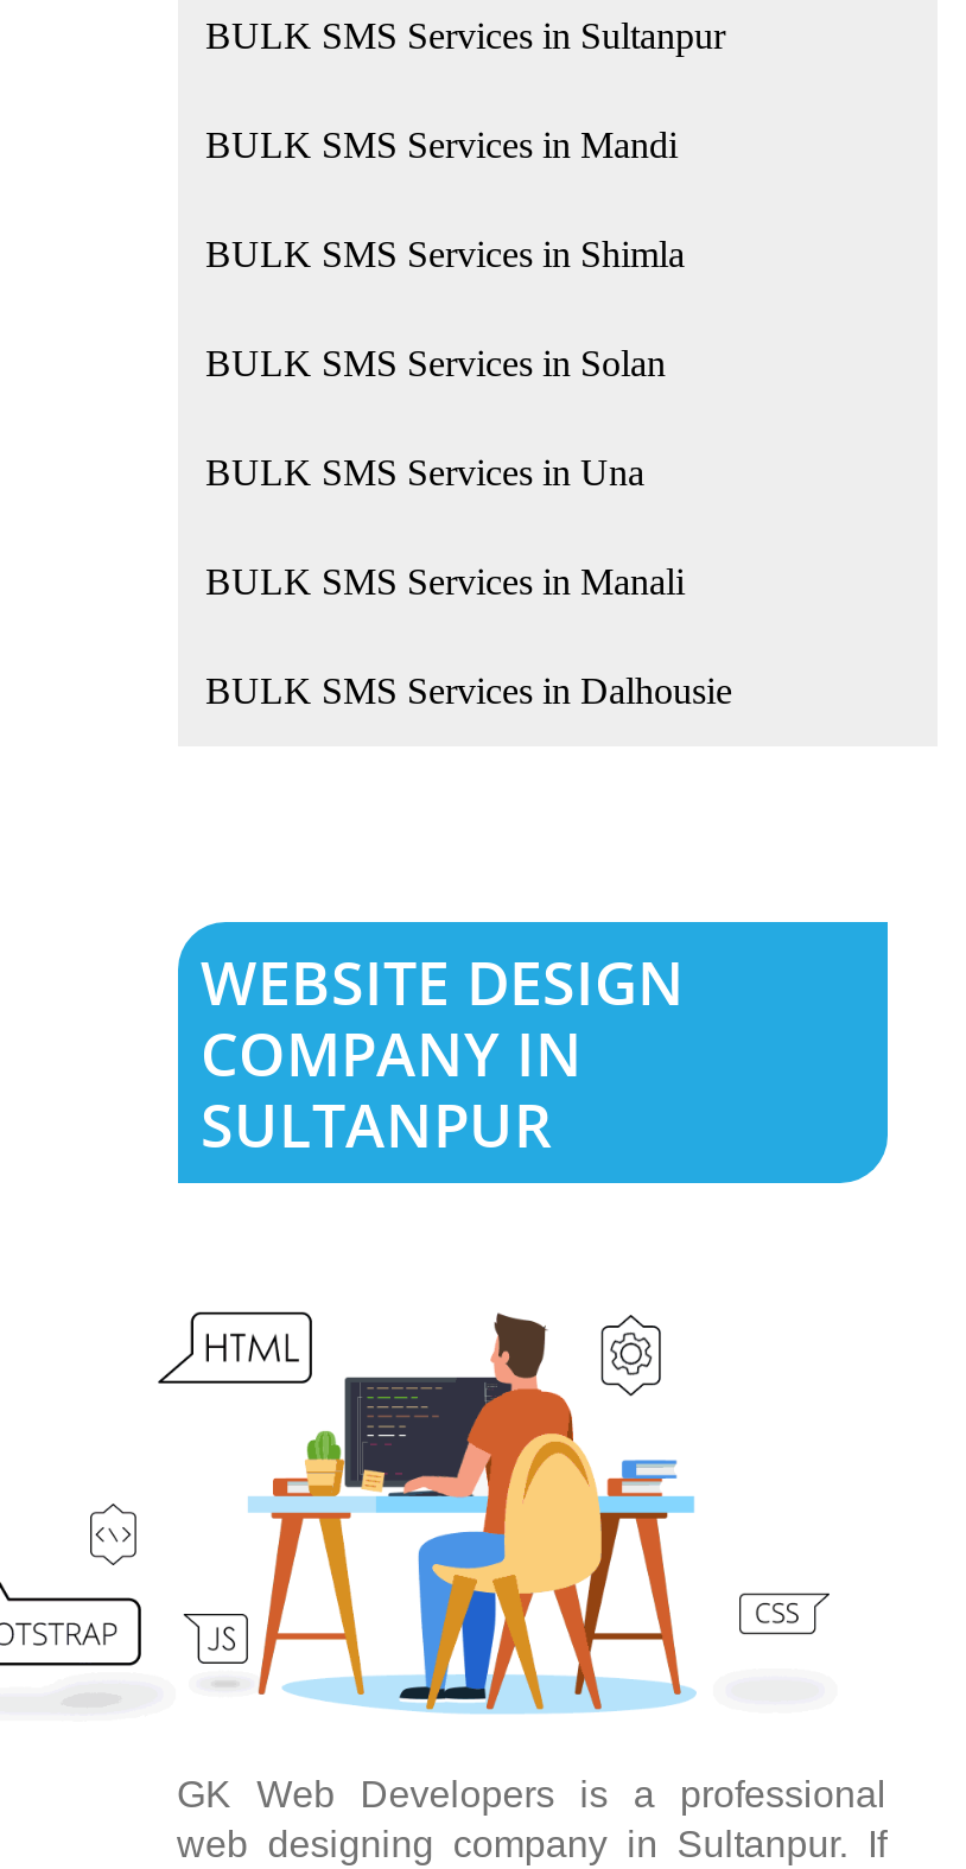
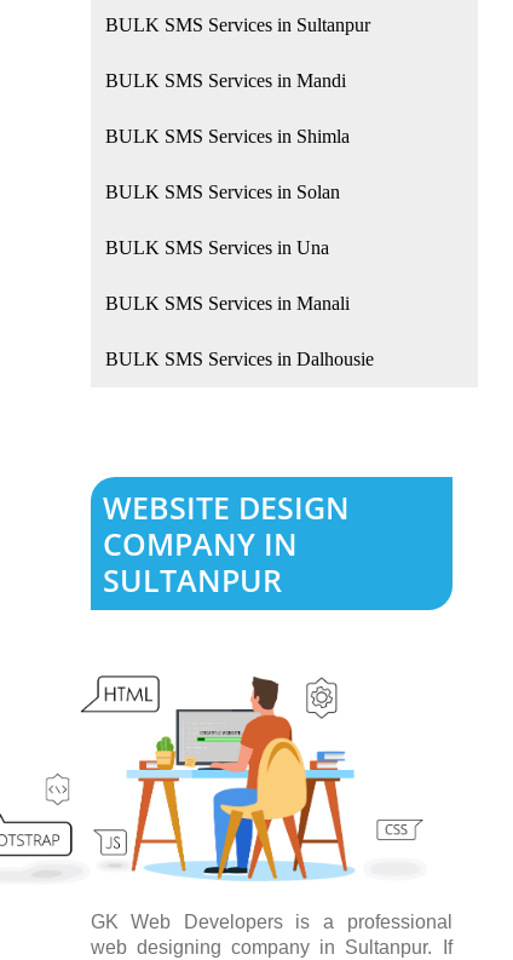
- [image]
+ [image]
